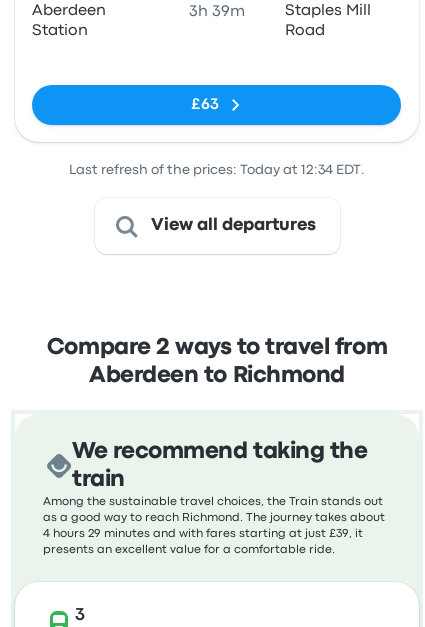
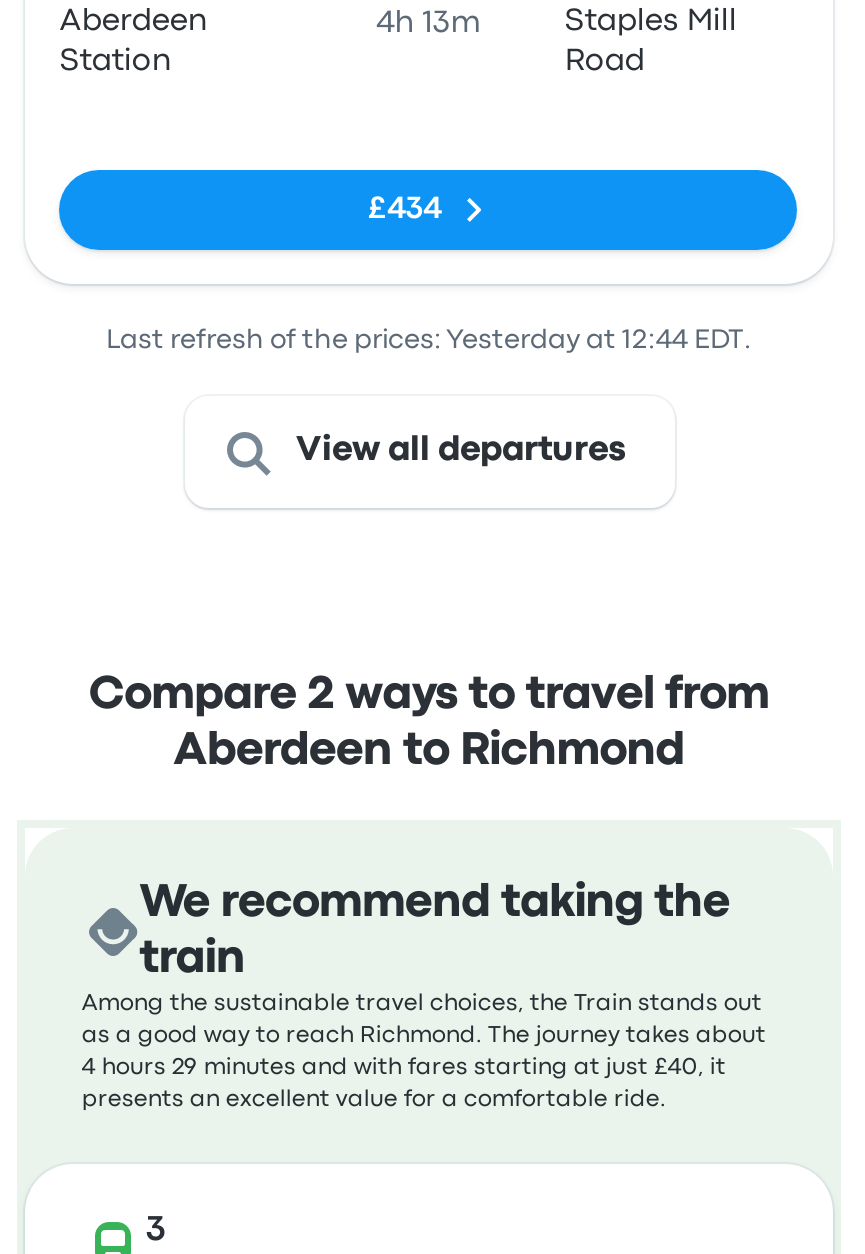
- 3h 39m
+ 4h 13m

- £63
+ £434

- Last refresh of the prices: Today at 12:34 EDT.
+ Last refresh of the prices: Yesterday at 12:44 EDT.

- 4 hours 29 minutes and with fares starting at just £39, it
+ 4 hours 29 minutes and with fares starting at just £40, it
